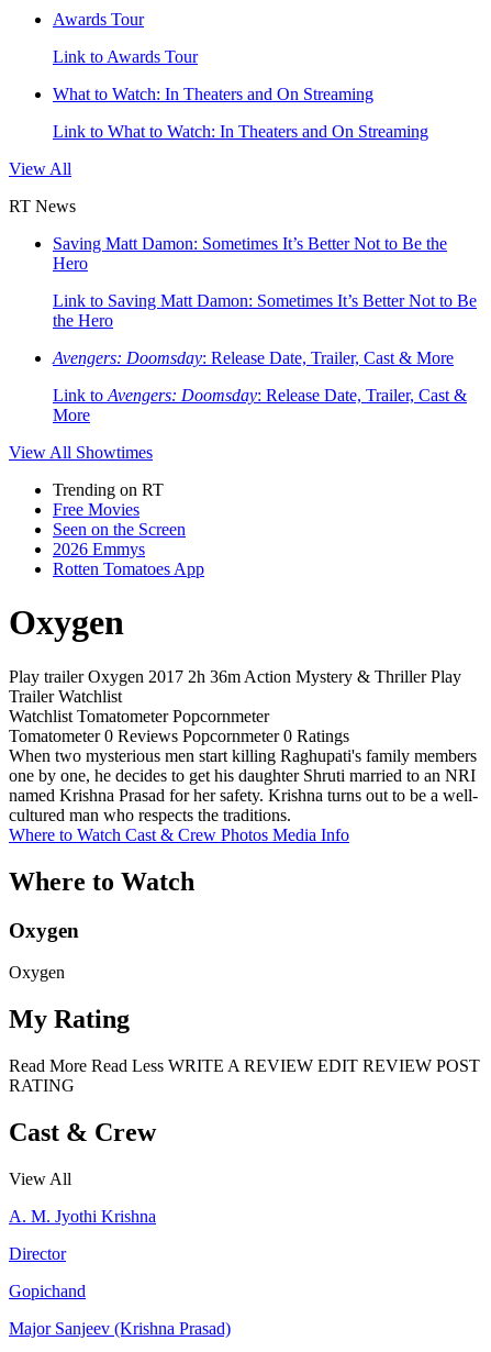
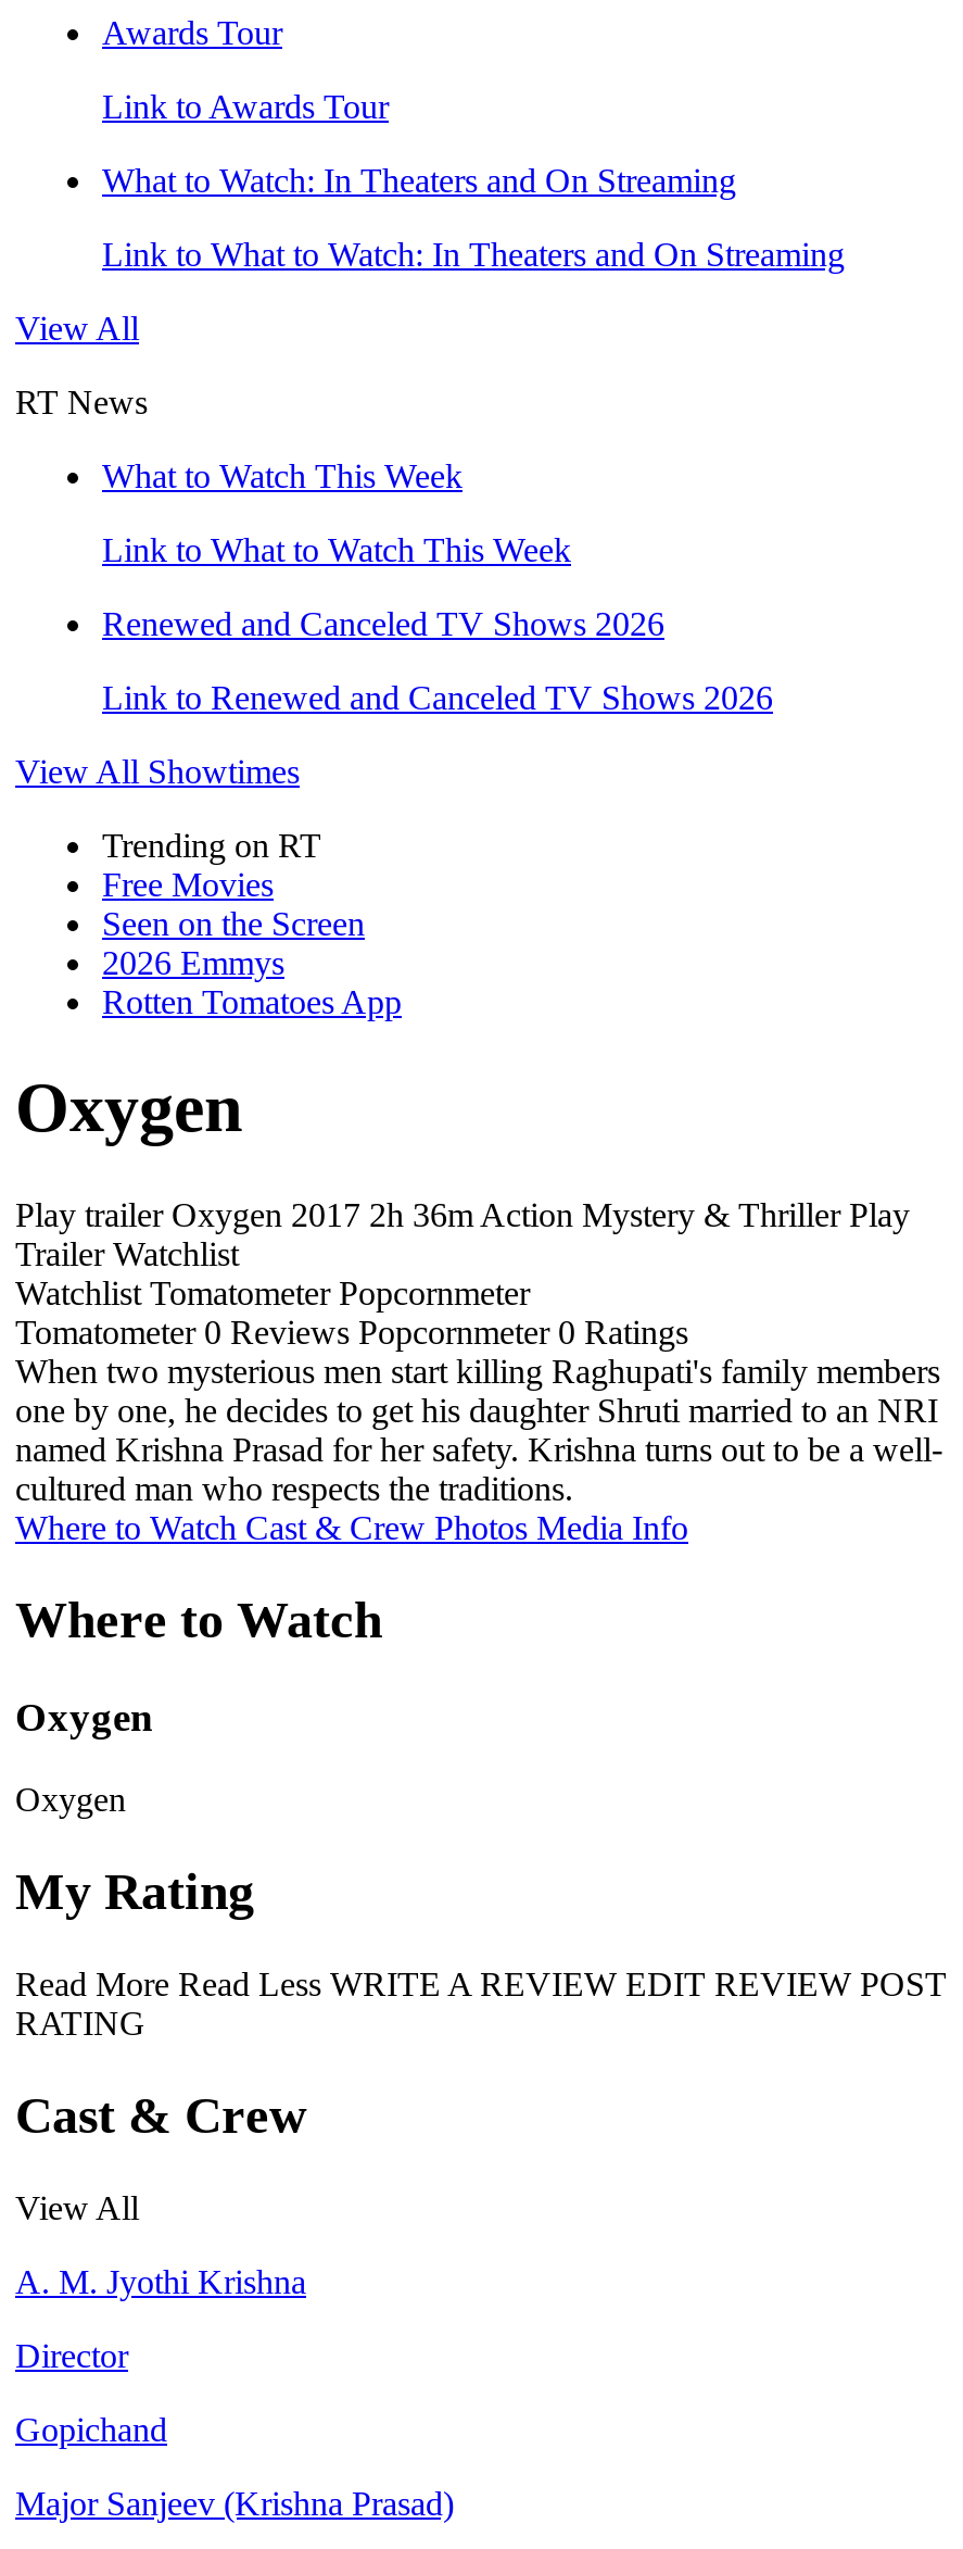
- Saving Matt Damon: Sometimes It’s Better Not to Be the
- Hero
+ What to Watch This Week

- Link to Saving Matt Damon: Sometimes It’s Better Not to Be
- the Hero
+ Link to What to Watch This Week

- Avengers: Doomsday: Release Date, Trailer, Cast & More
+ Renewed and Canceled TV Shows 2026

- Link to Avengers: Doomsday: Release Date, Trailer, Cast &
- More
+ Link to Renewed and Canceled TV Shows 2026
